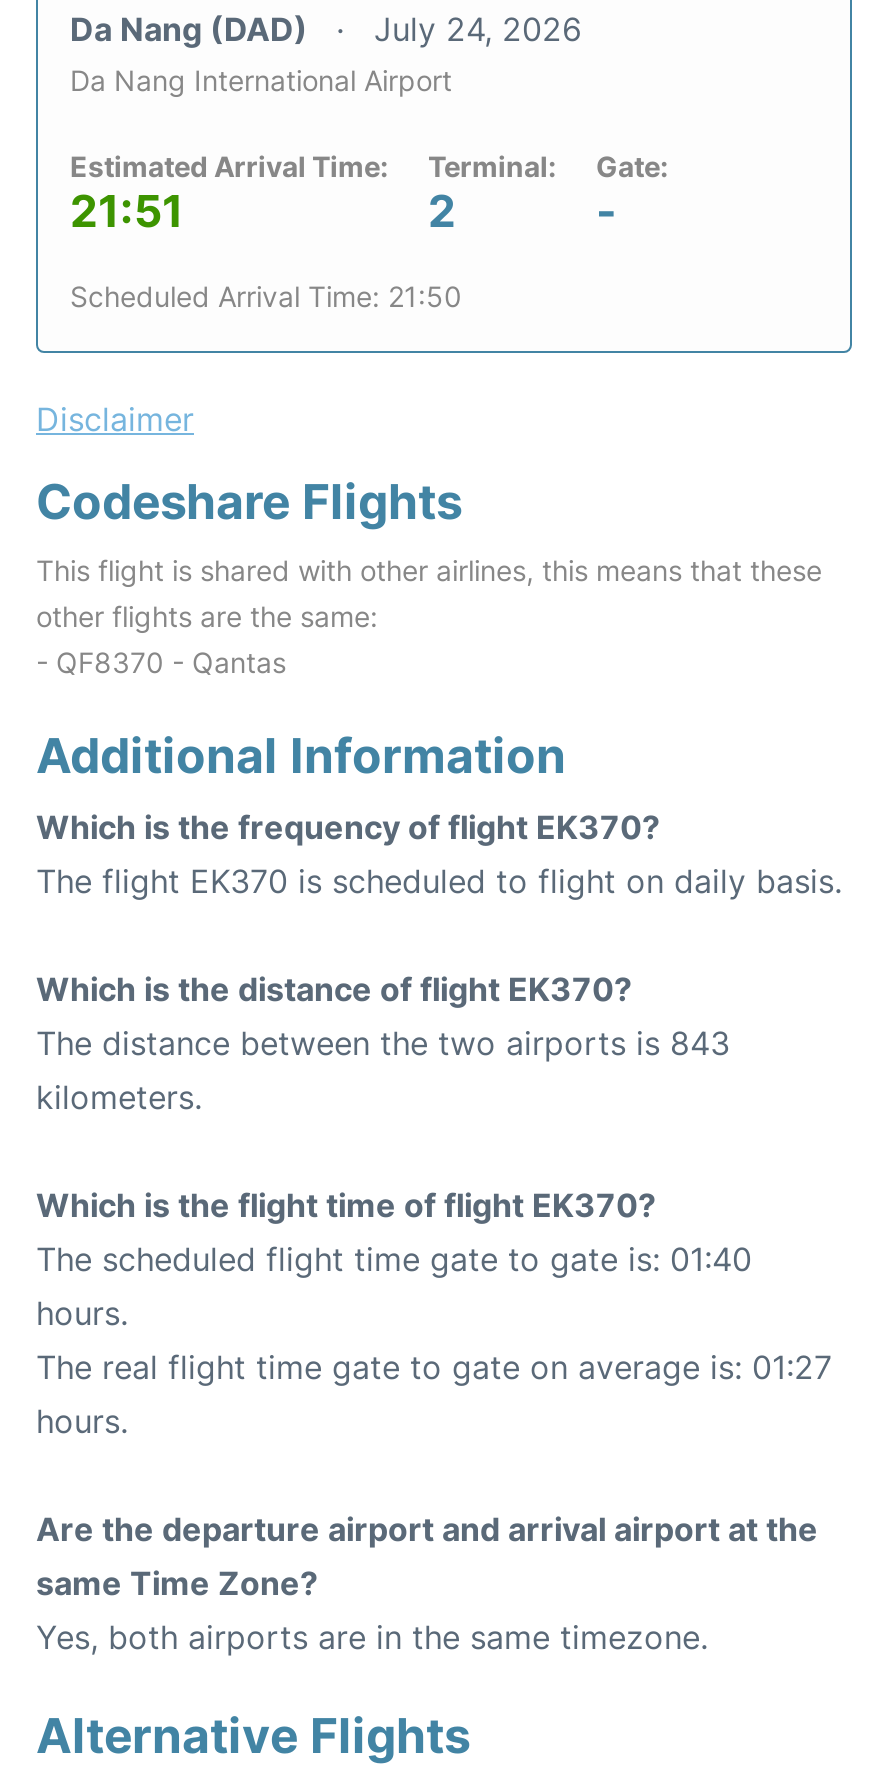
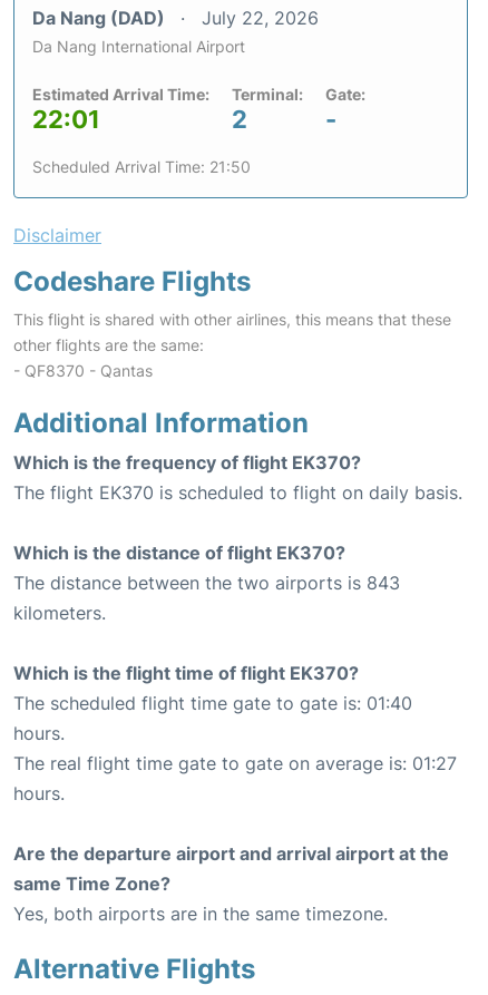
- Da Nang (DAD) July 24, 2026
+ Da Nang (DAD) July 22, 2026

- 21:51
+ 22:01
